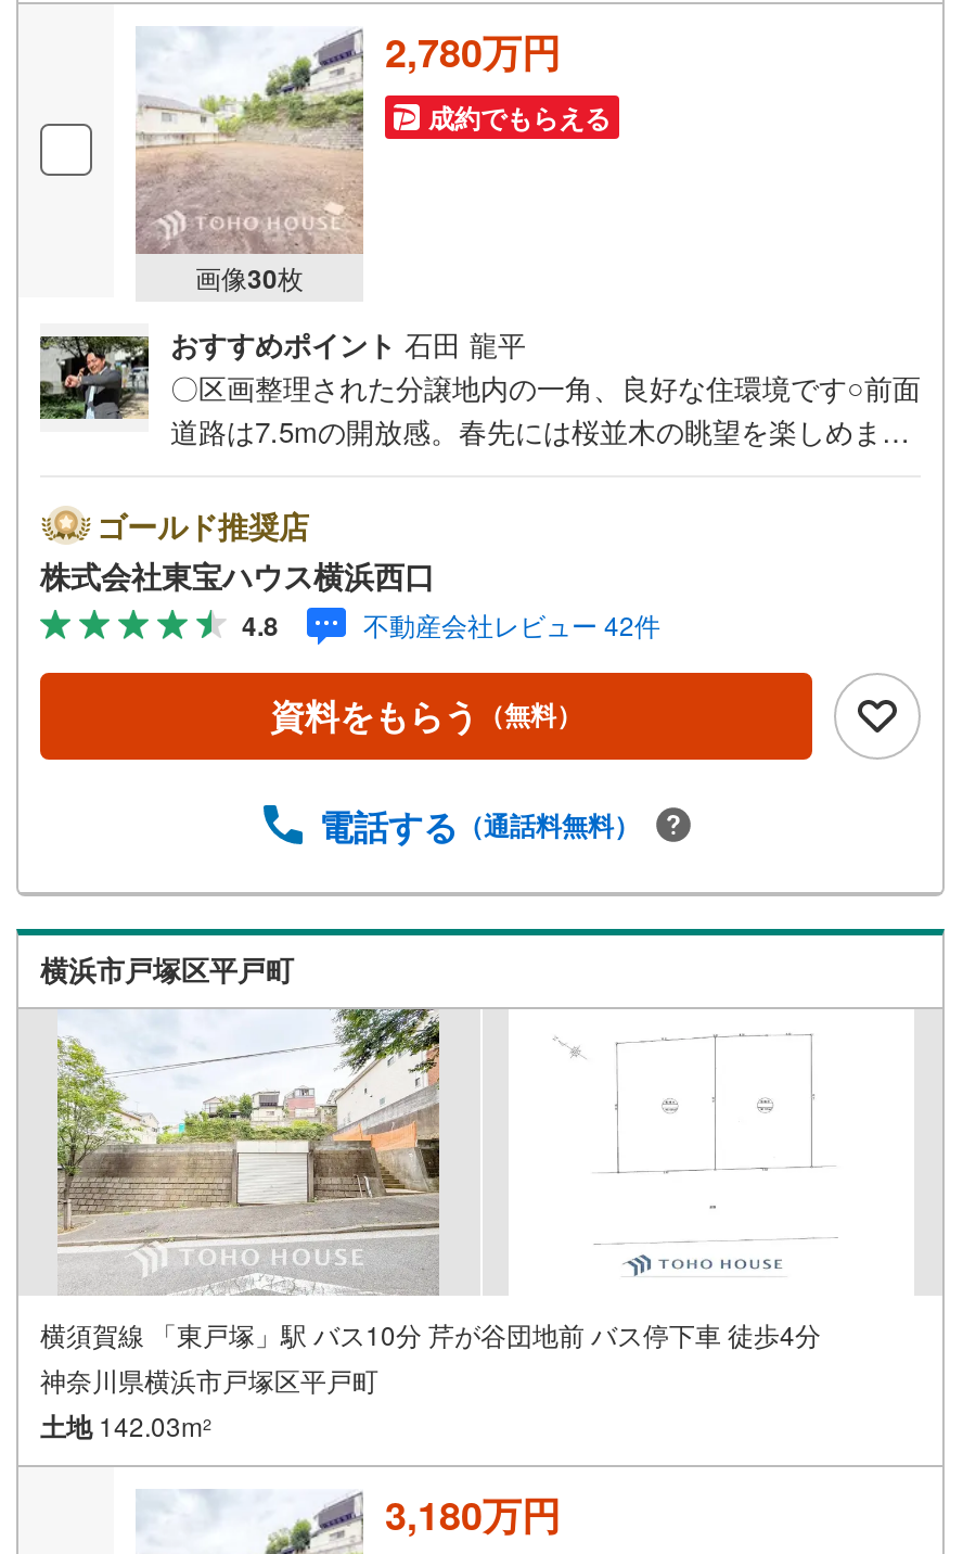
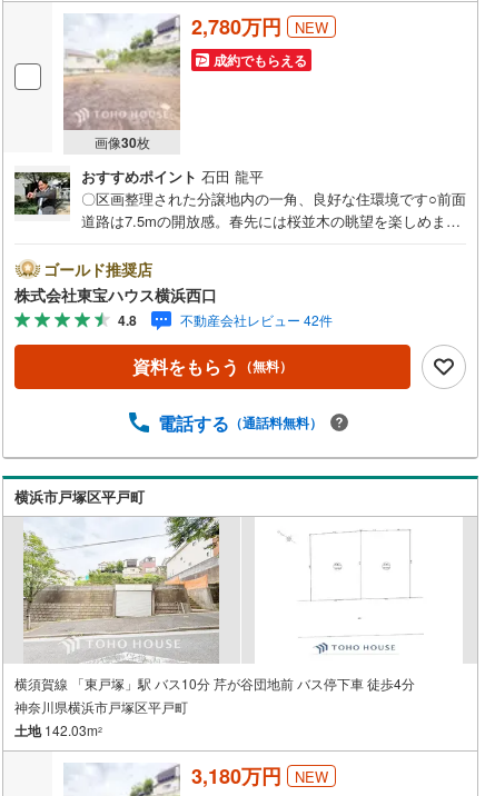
+ NEW

+ NEW
